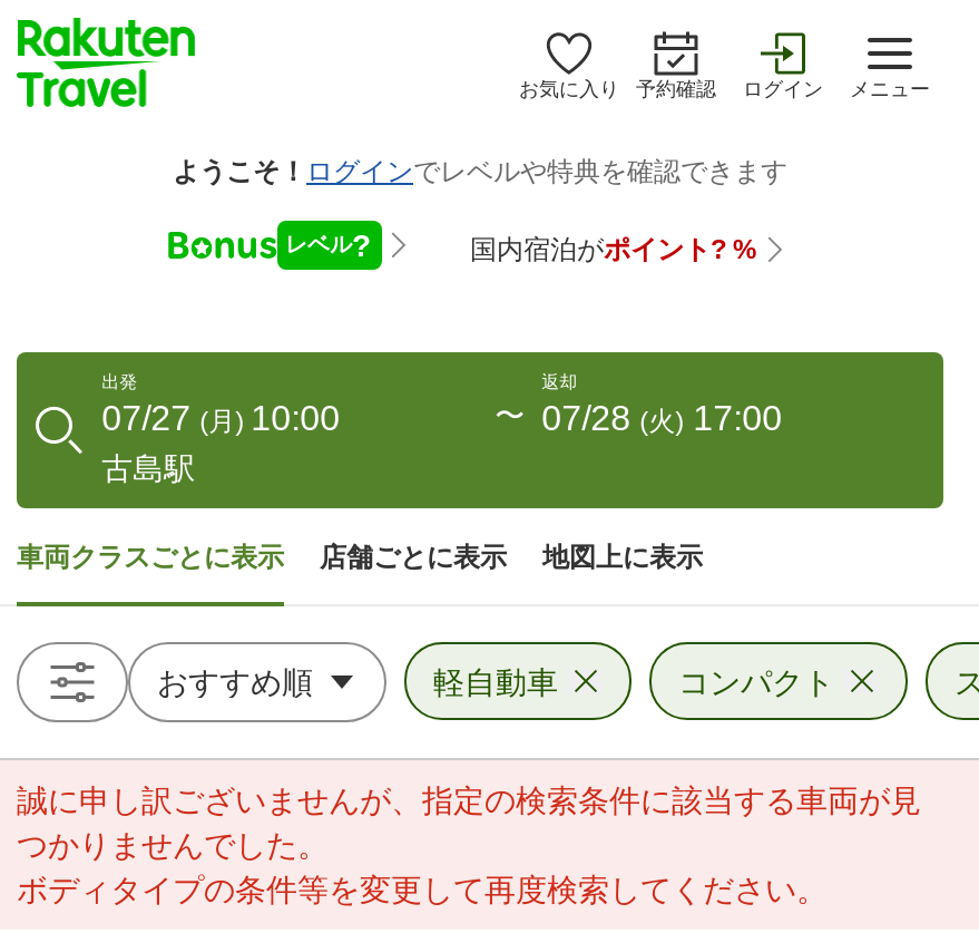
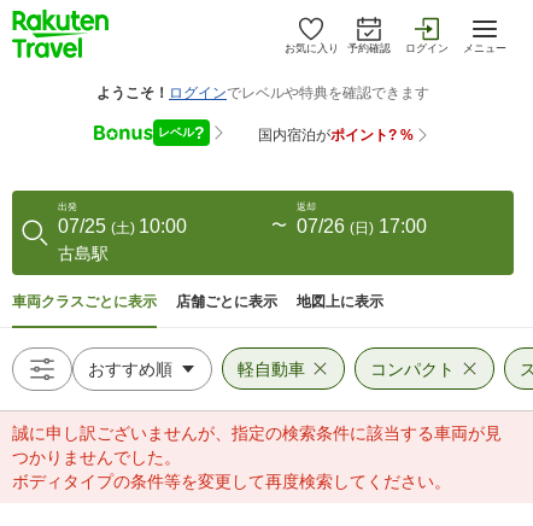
- 07/27 (月) 10:00
+ 07/25 (土) 10:00

- 07/28 (火) 17:00
+ 07/26 (日) 17:00
